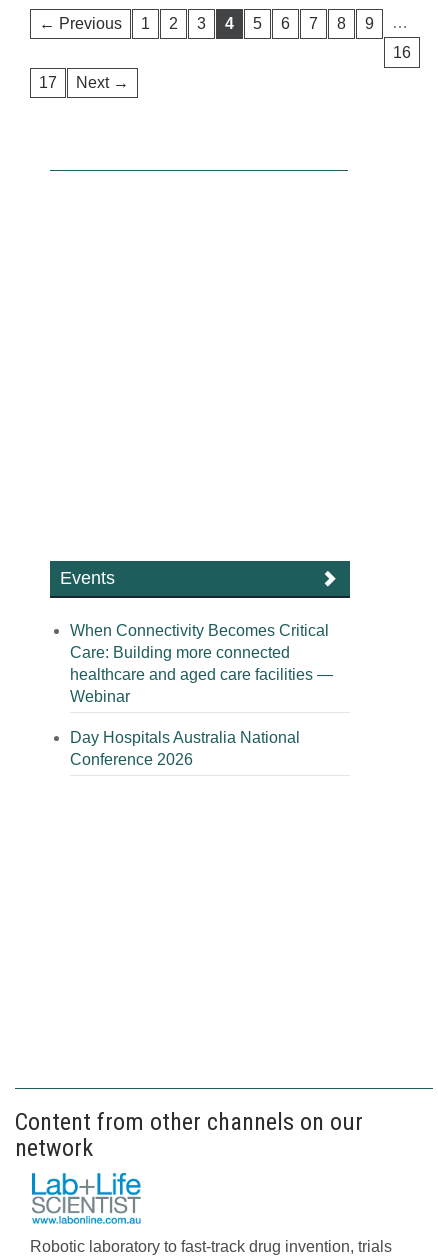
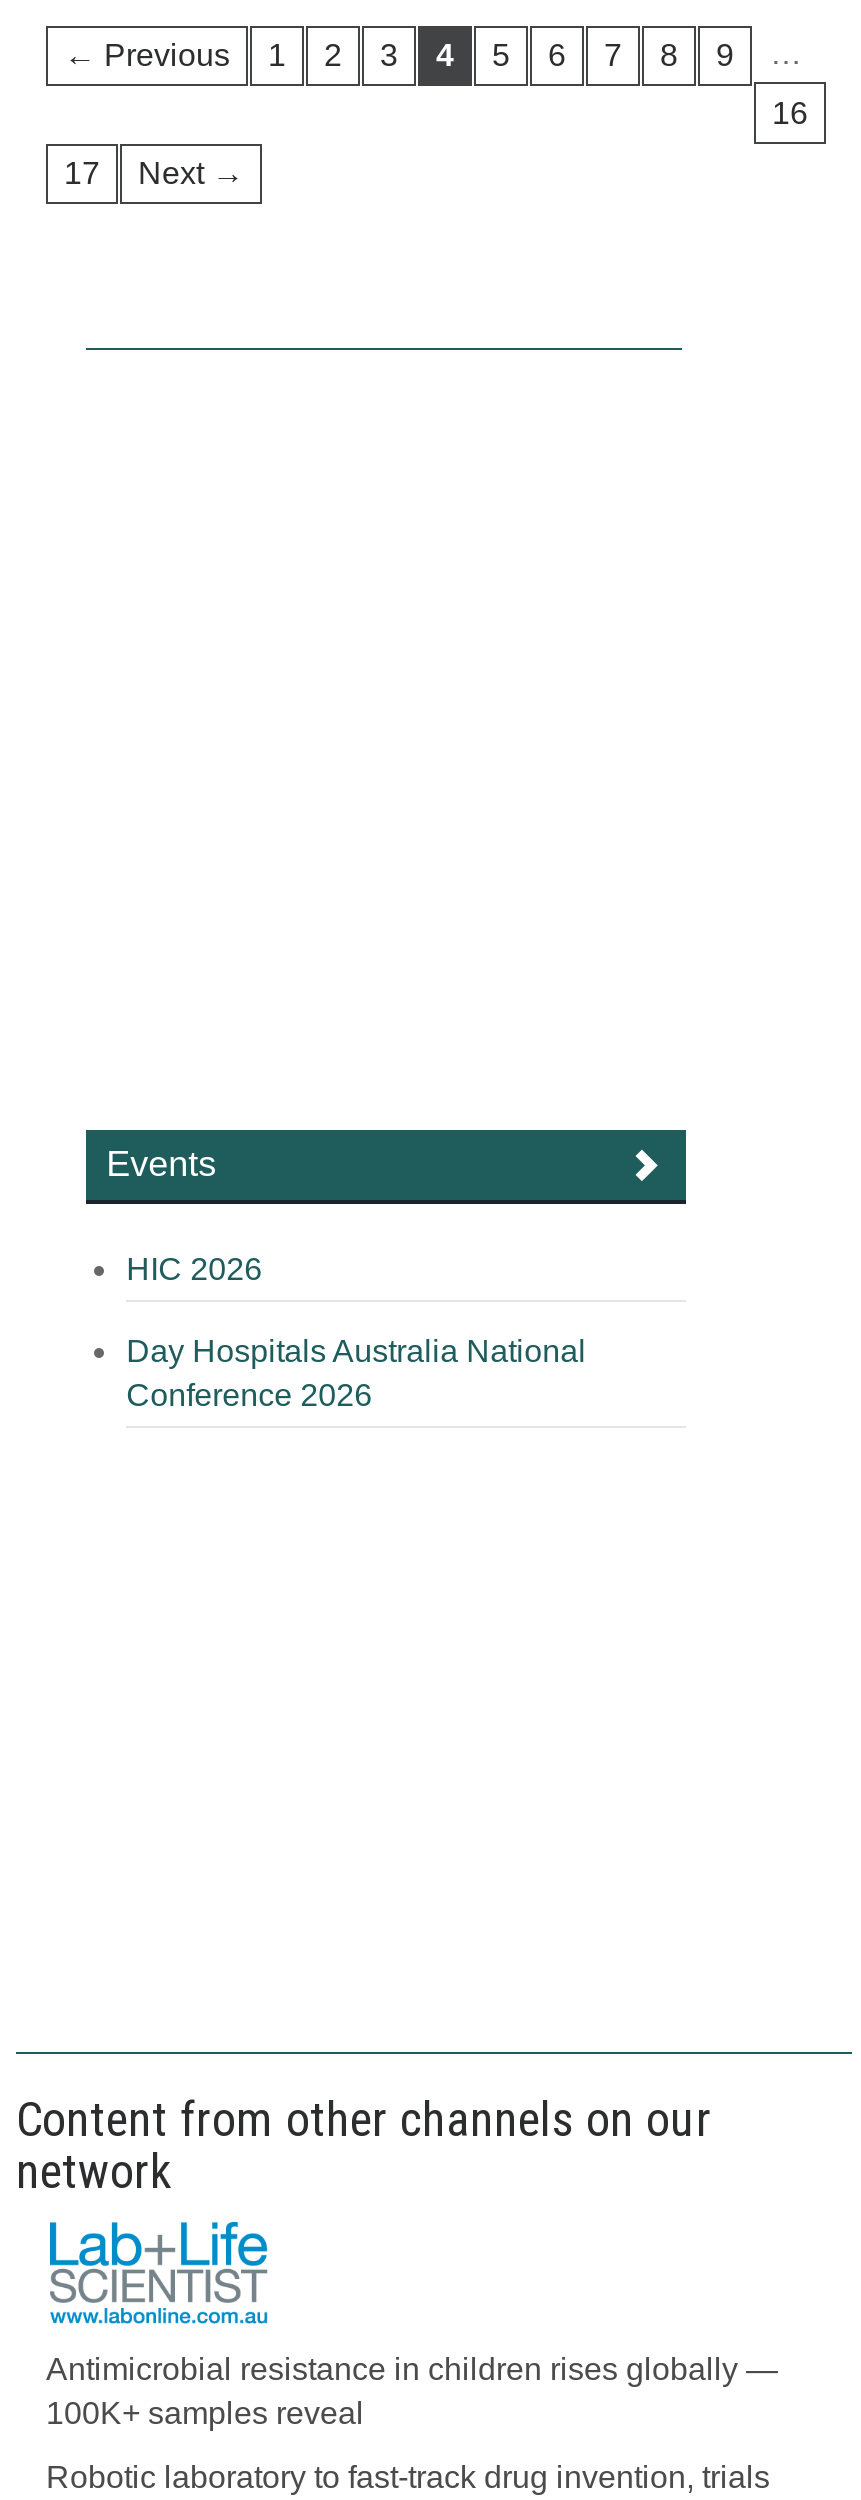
- When Connectivity Becomes Critical
- Care: Building more connected
- healthcare and aged care facilities —
- Webinar
+ HIC 2026

moved up: Day Hospitals Australia National | Conference 2026 | Content from other channels on our | network

+ Antimicrobial resistance in children rises globally —
+ 100K+ samples reveal

moved up: [image]
